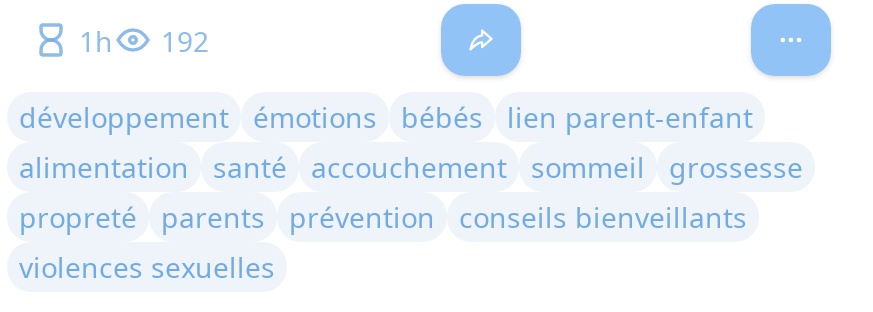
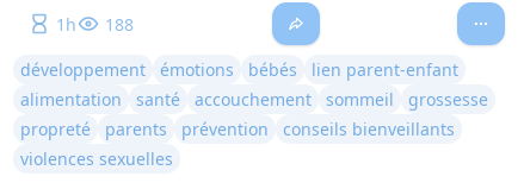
- 1h 192
+ 1h 188
